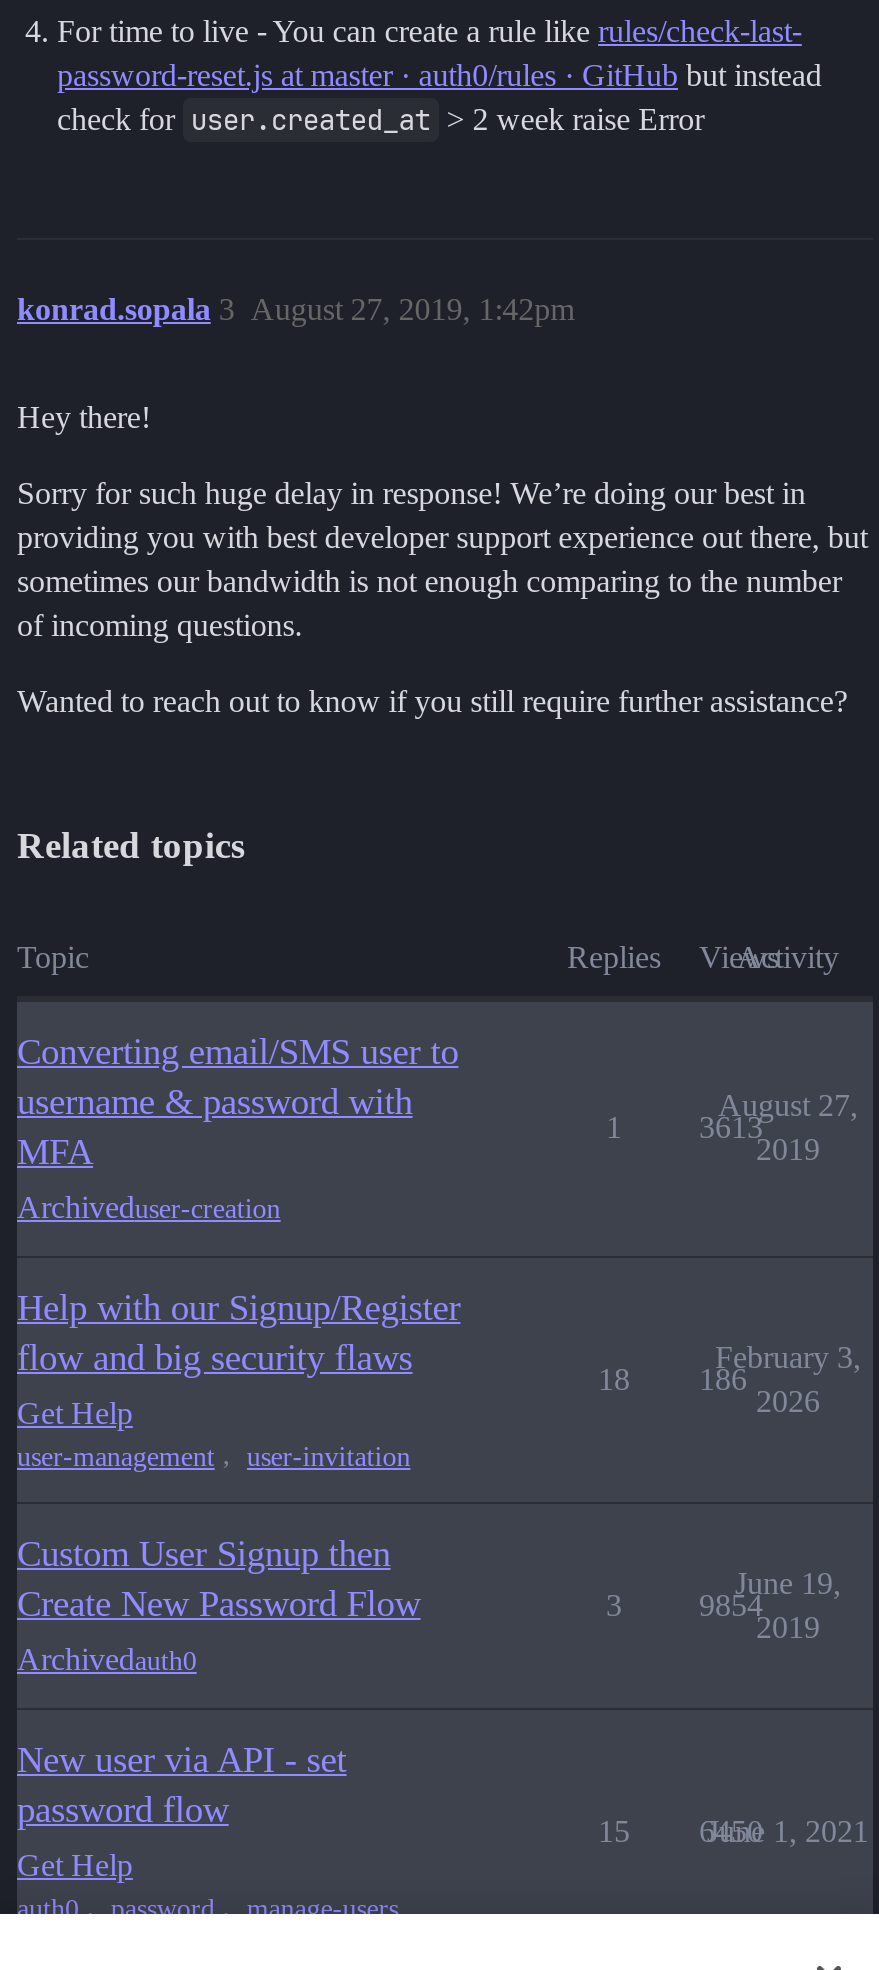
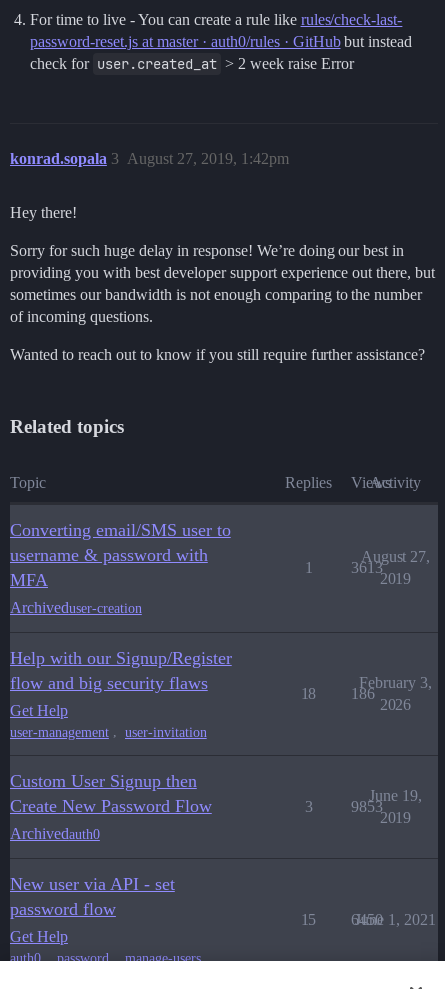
- 9854
+ 9853
